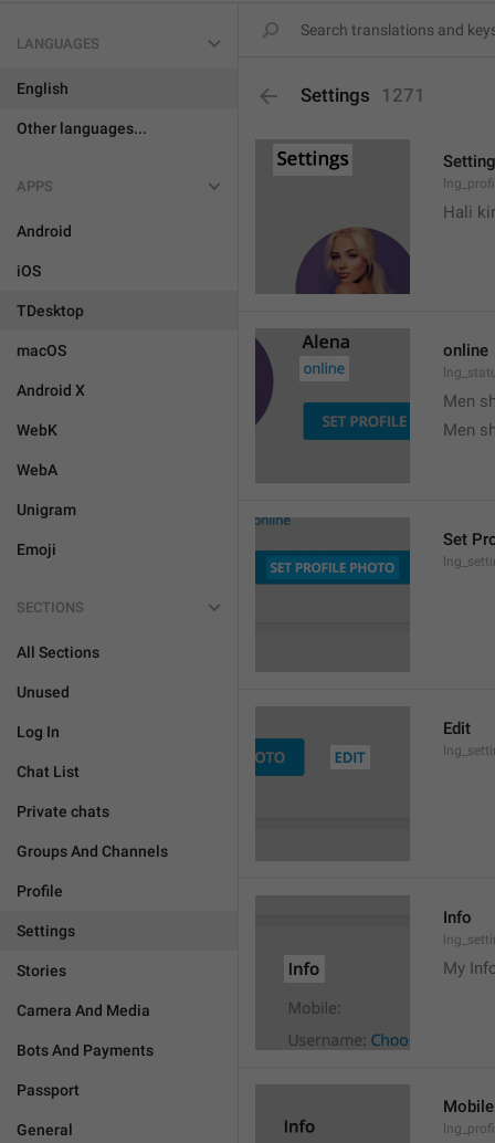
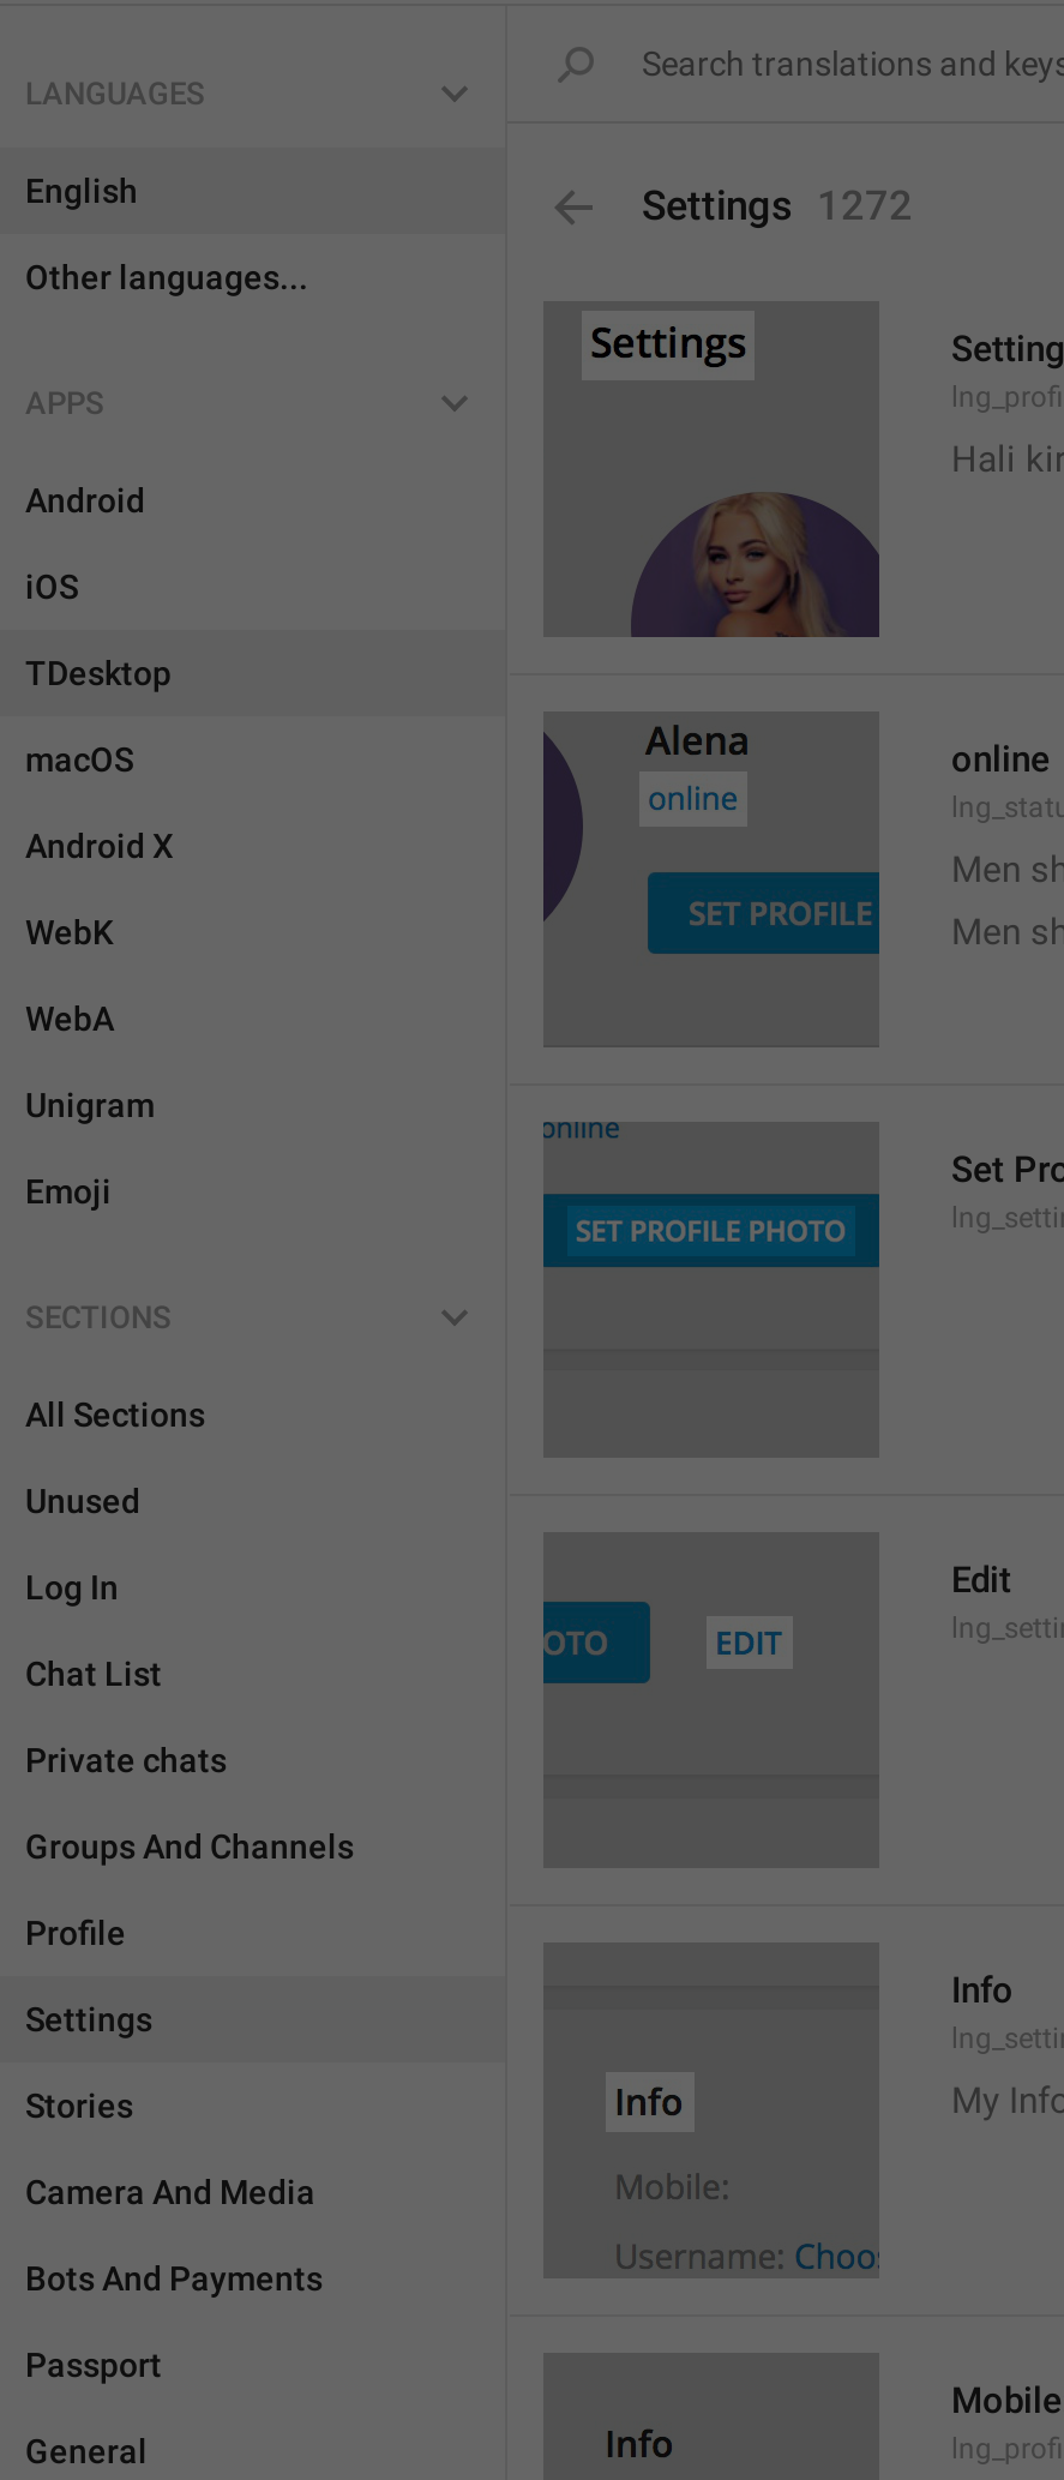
- Settings 1271
+ Settings 1272
